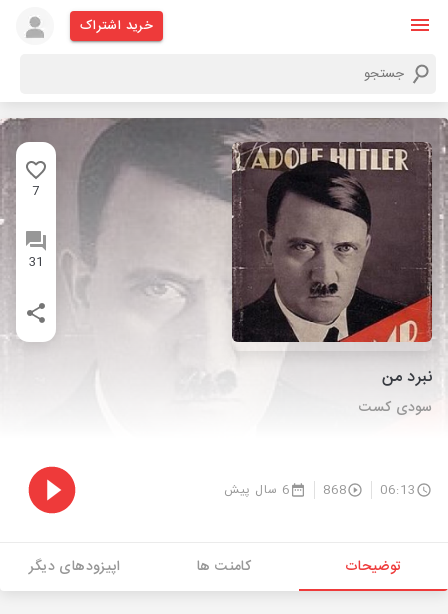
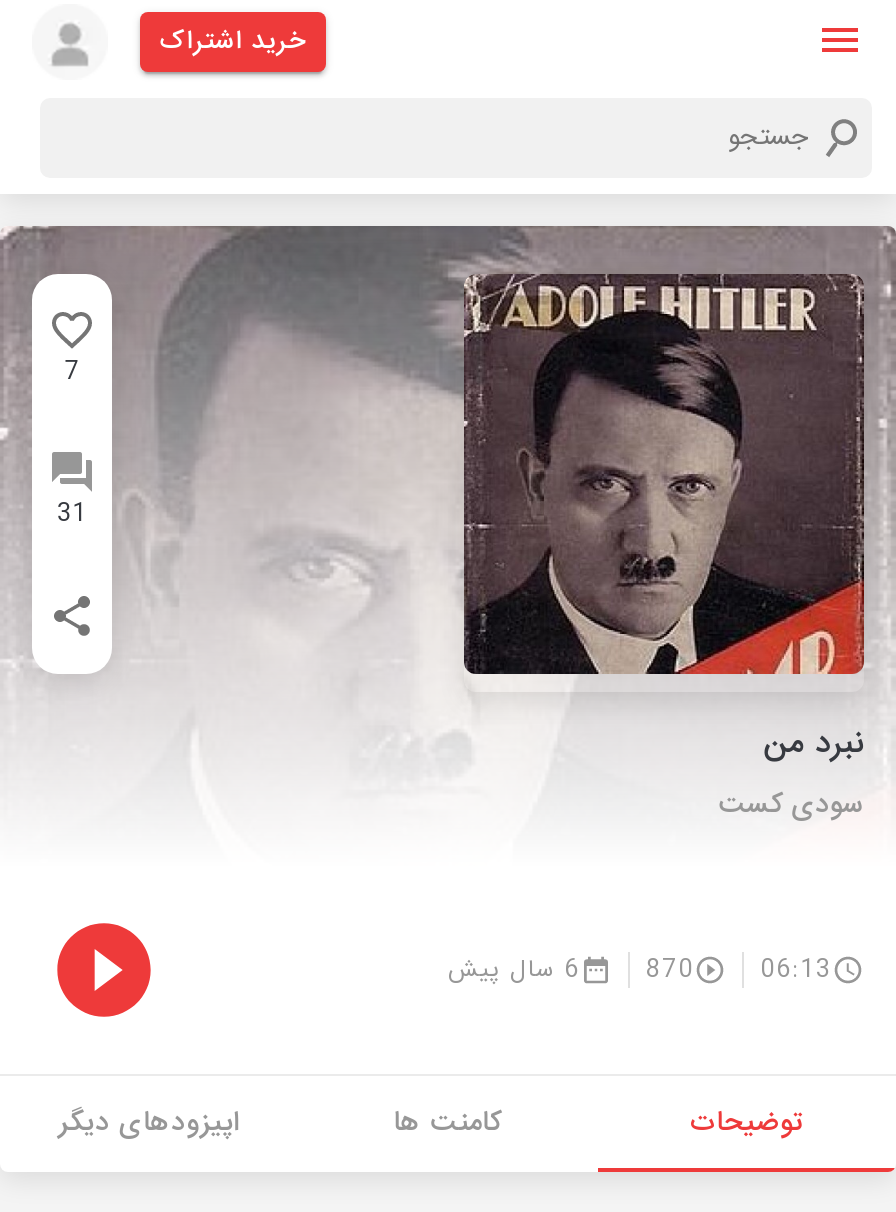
- 868
+ 870
